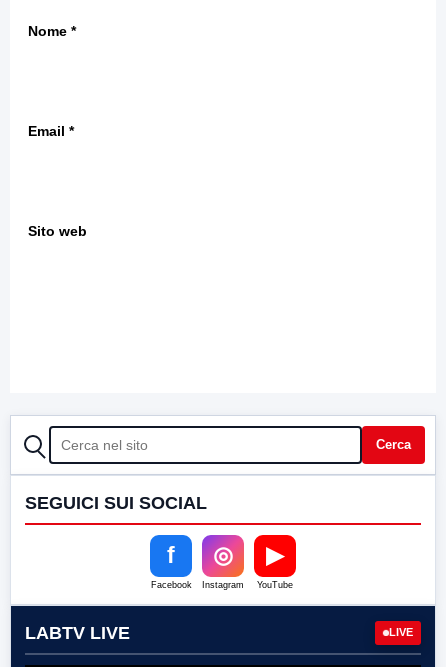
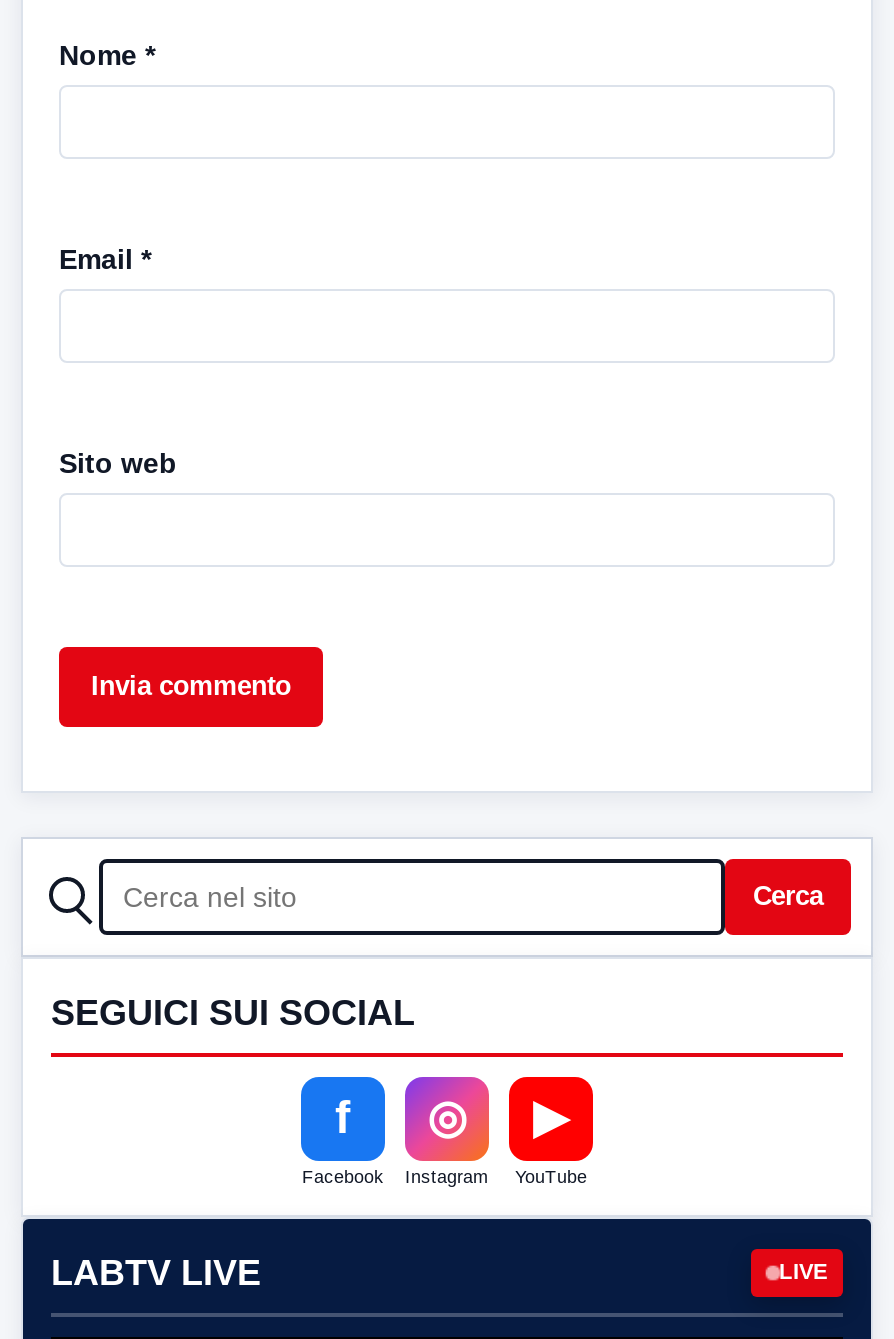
+ [image]
